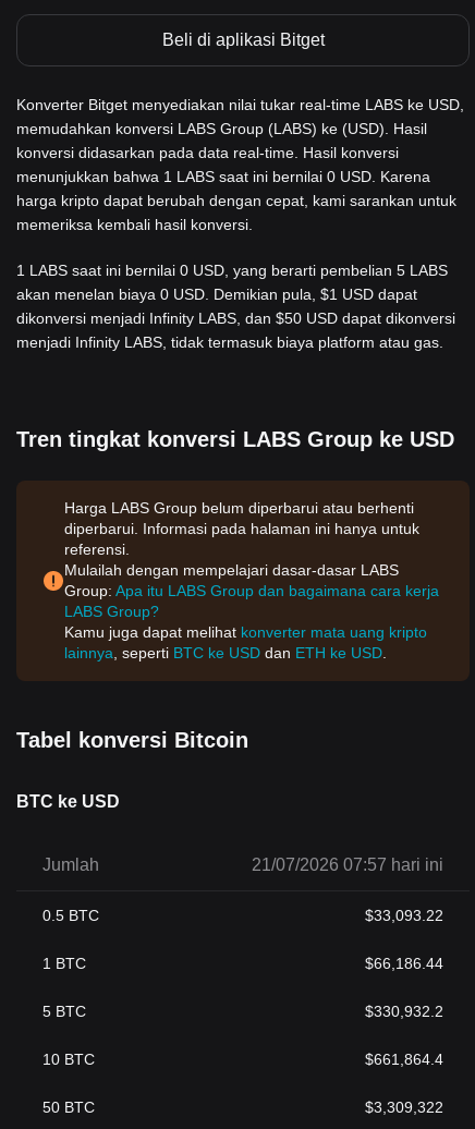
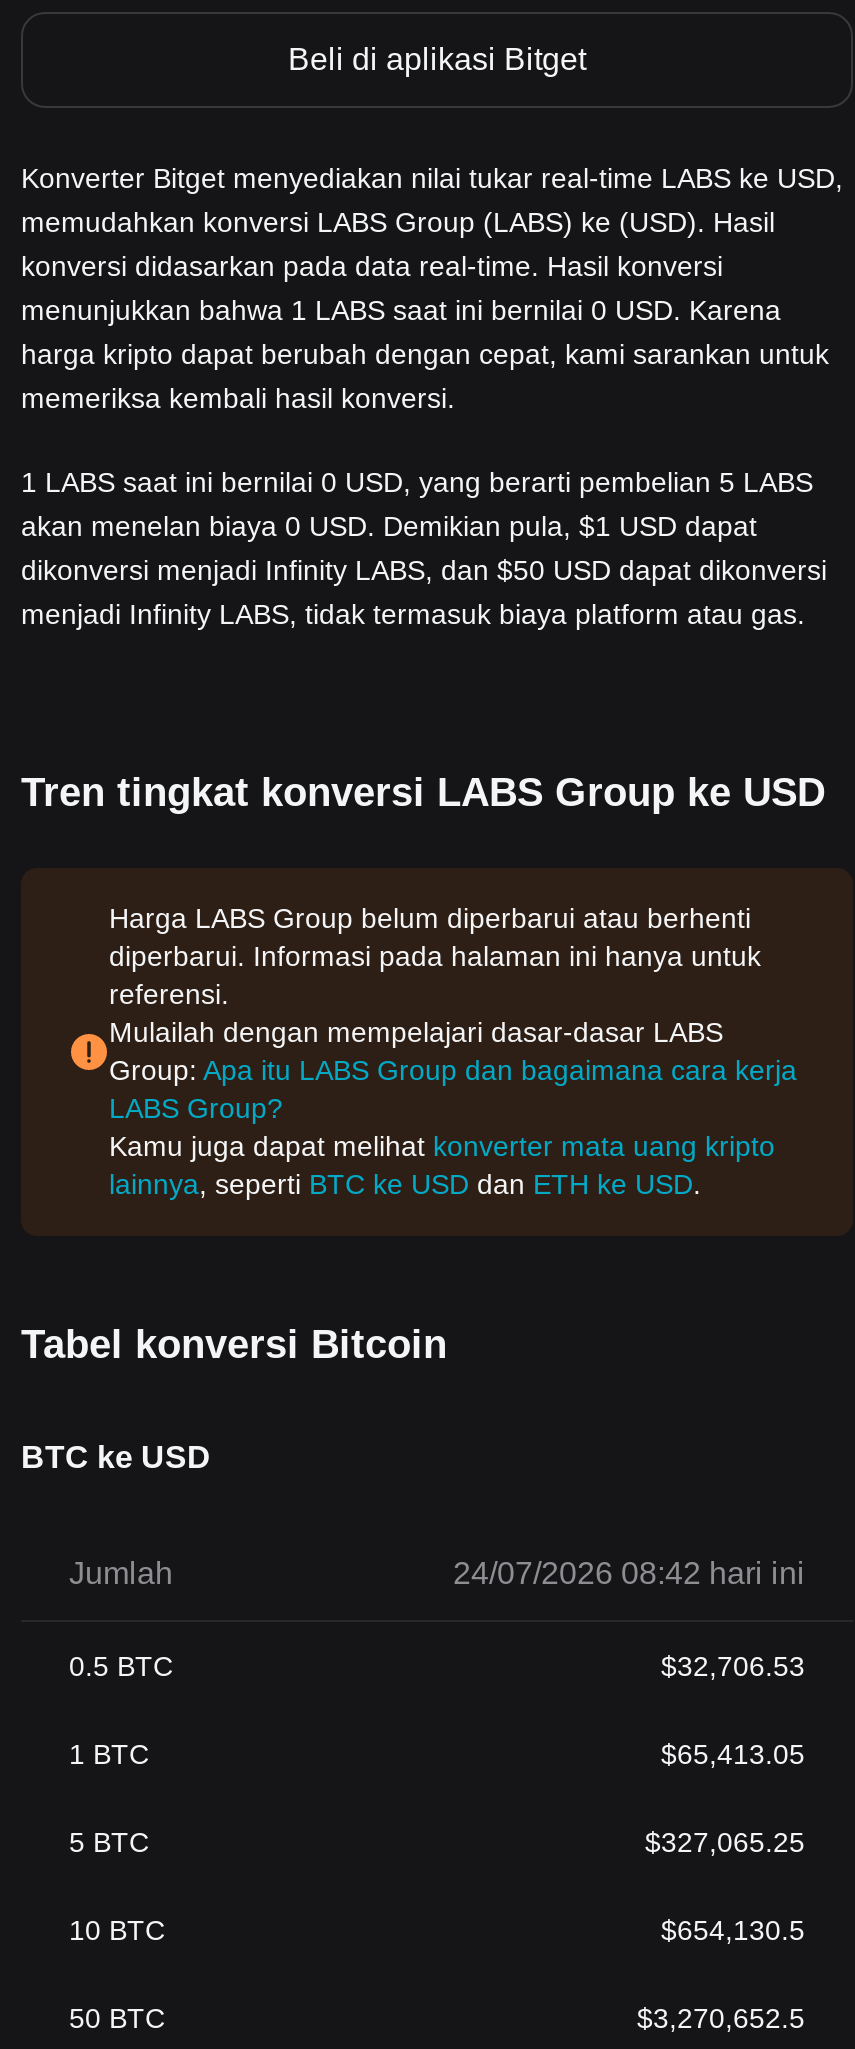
- 21/07/2026 07:57 hari ini
+ 24/07/2026 08:42 hari ini

- $33,093.22
+ $32,706.53

- $66,186.44
+ $65,413.05

- $330,932.2
+ $327,065.25

- $661,864.4
+ $654,130.5

- $3,309,322
+ $3,270,652.5
